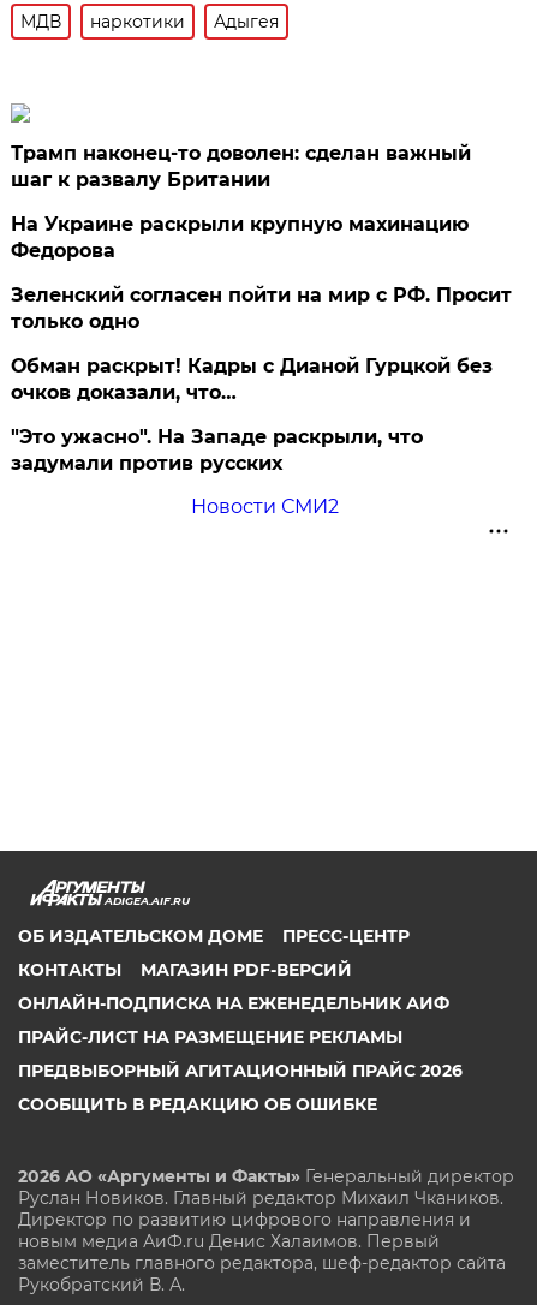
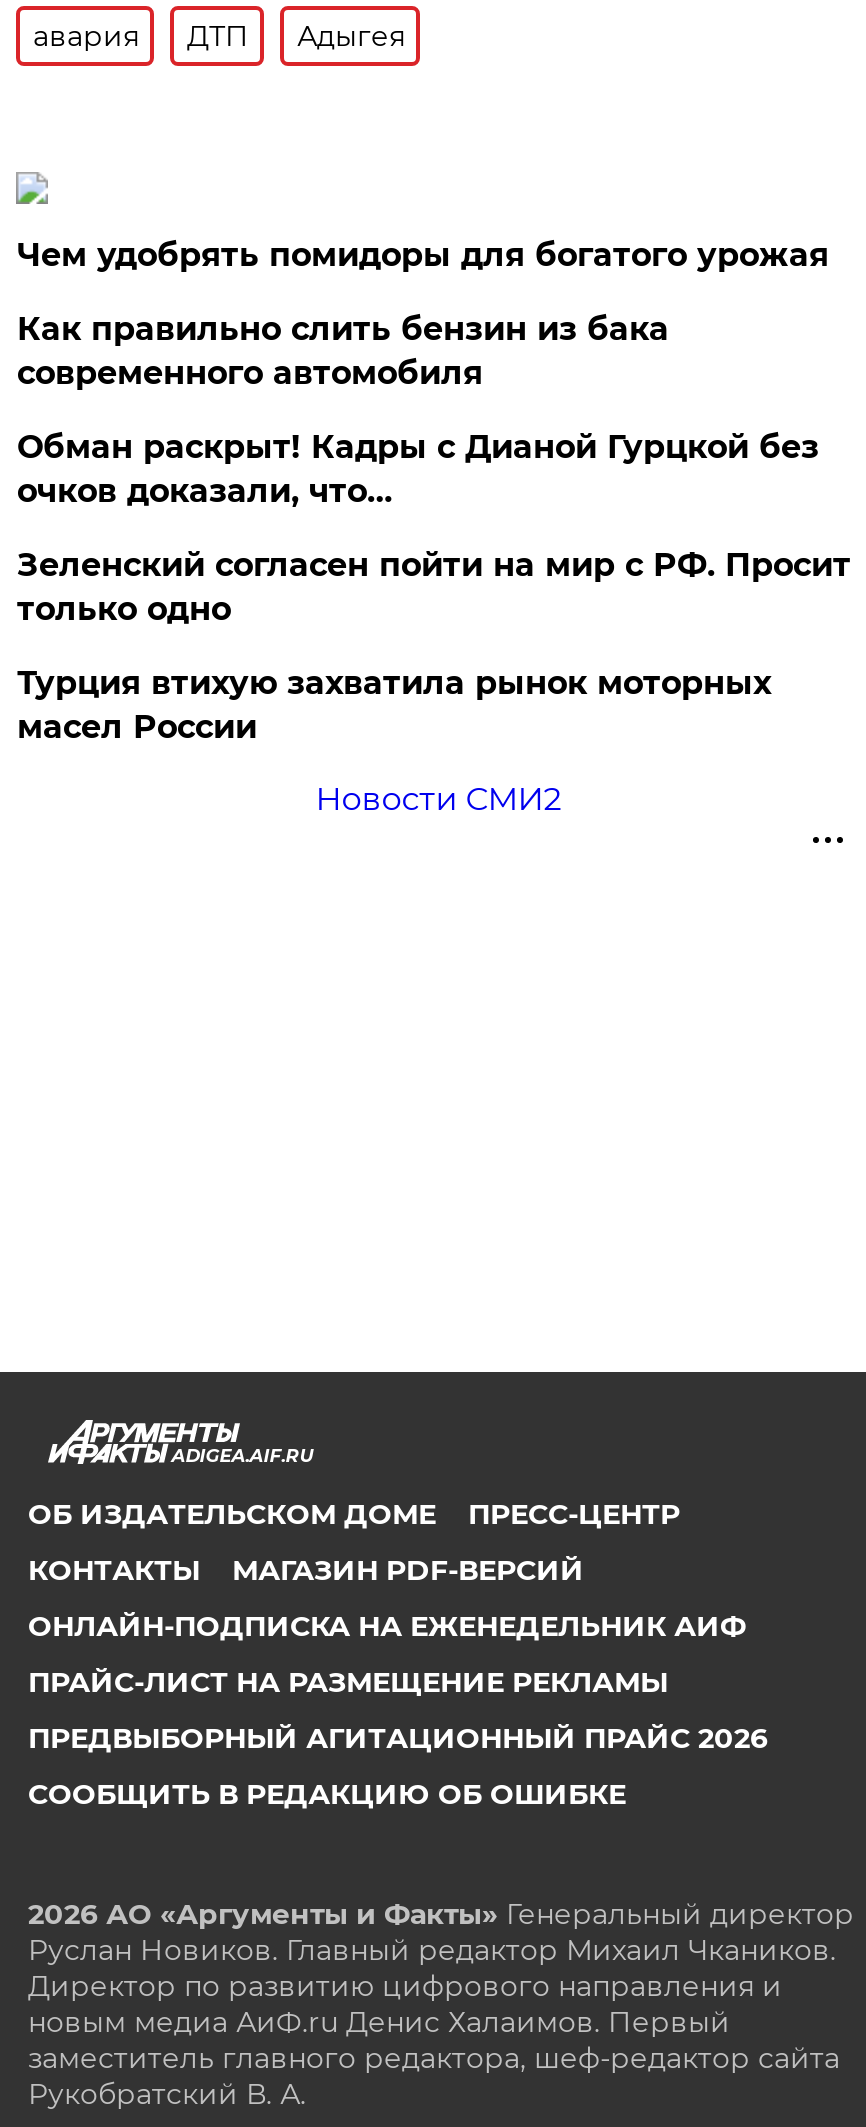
- МДВ
- наркотики
+ авария
+ ДТП

- Трамп наконец-то доволен: сделан важный
- шаг к развалу Британии
- На Украине раскрыли крупную махинацию
- Федорова
+ Чем удобрять помидоры для богатого урожая
+ Как правильно слить бензин из бака
+ современного автомобиля

moved down: Зеленский согласен пойти на мир с РФ. Просит | только одно

moved up: Обман раскрыт! Кадры с Дианой Гурцкой без | очков доказали, что…

- "Это ужасно". На Западе раскрыли, что
- задумали против русских
+ Турция втихую захватила рынок моторных
+ масел России
